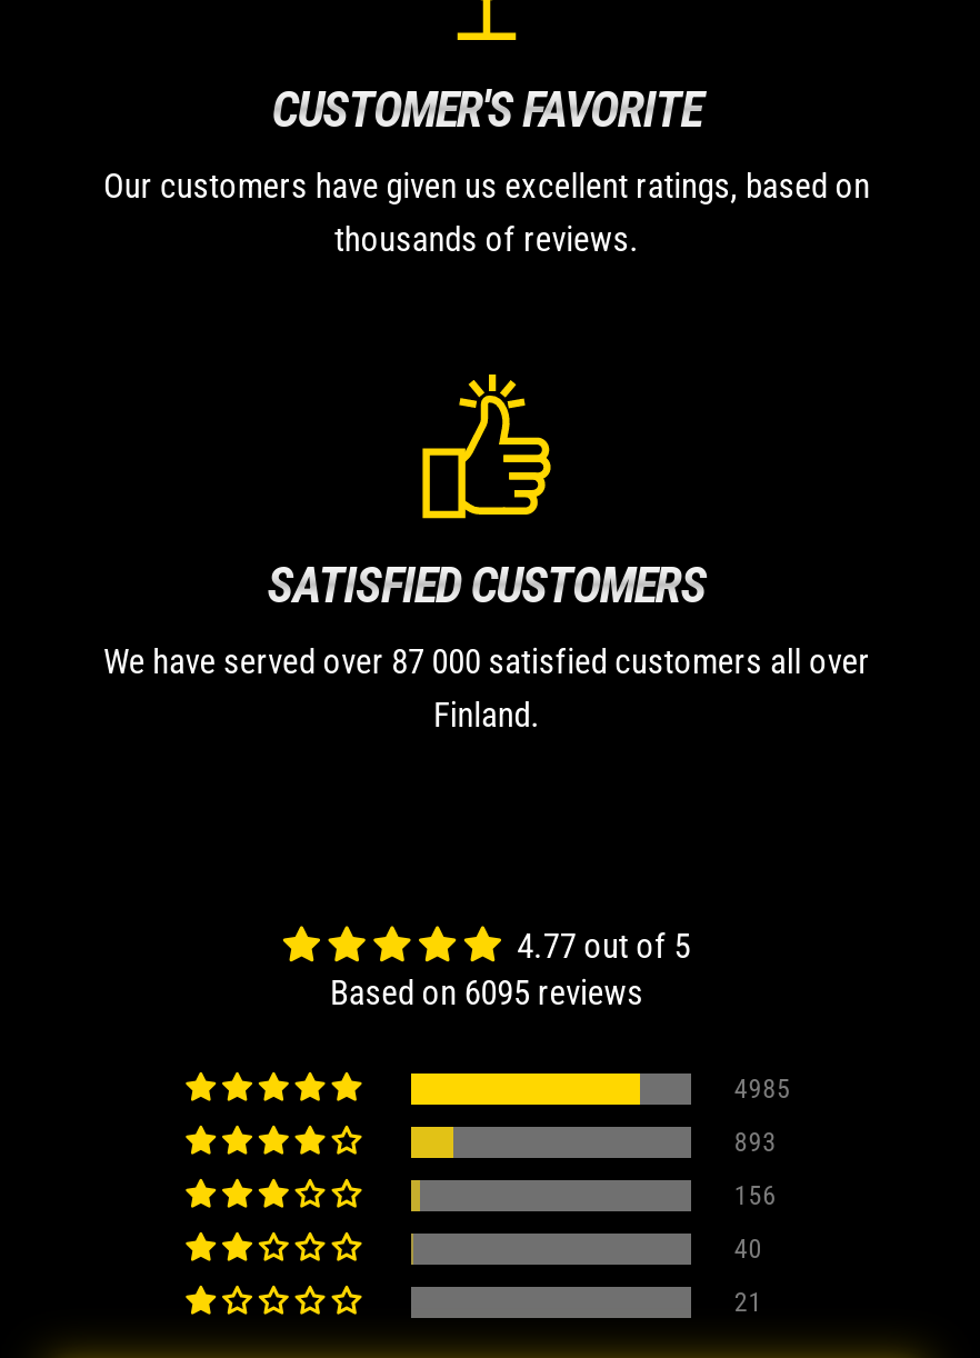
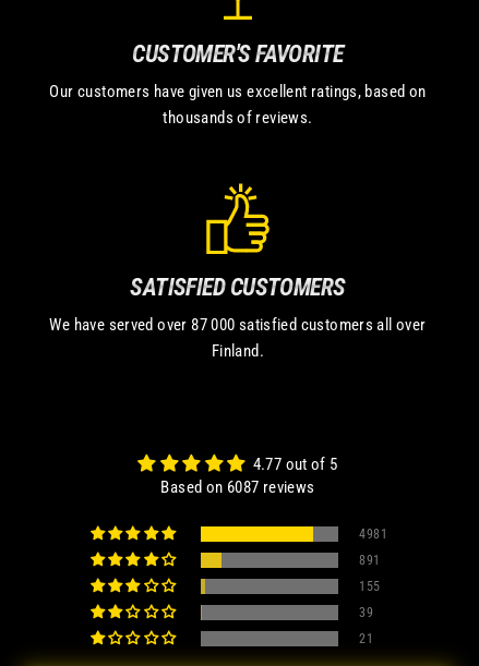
- Based on 6095 reviews
+ Based on 6087 reviews

- 4985
+ 4981

- 893
+ 891

- 156
+ 155

- 40
+ 39
